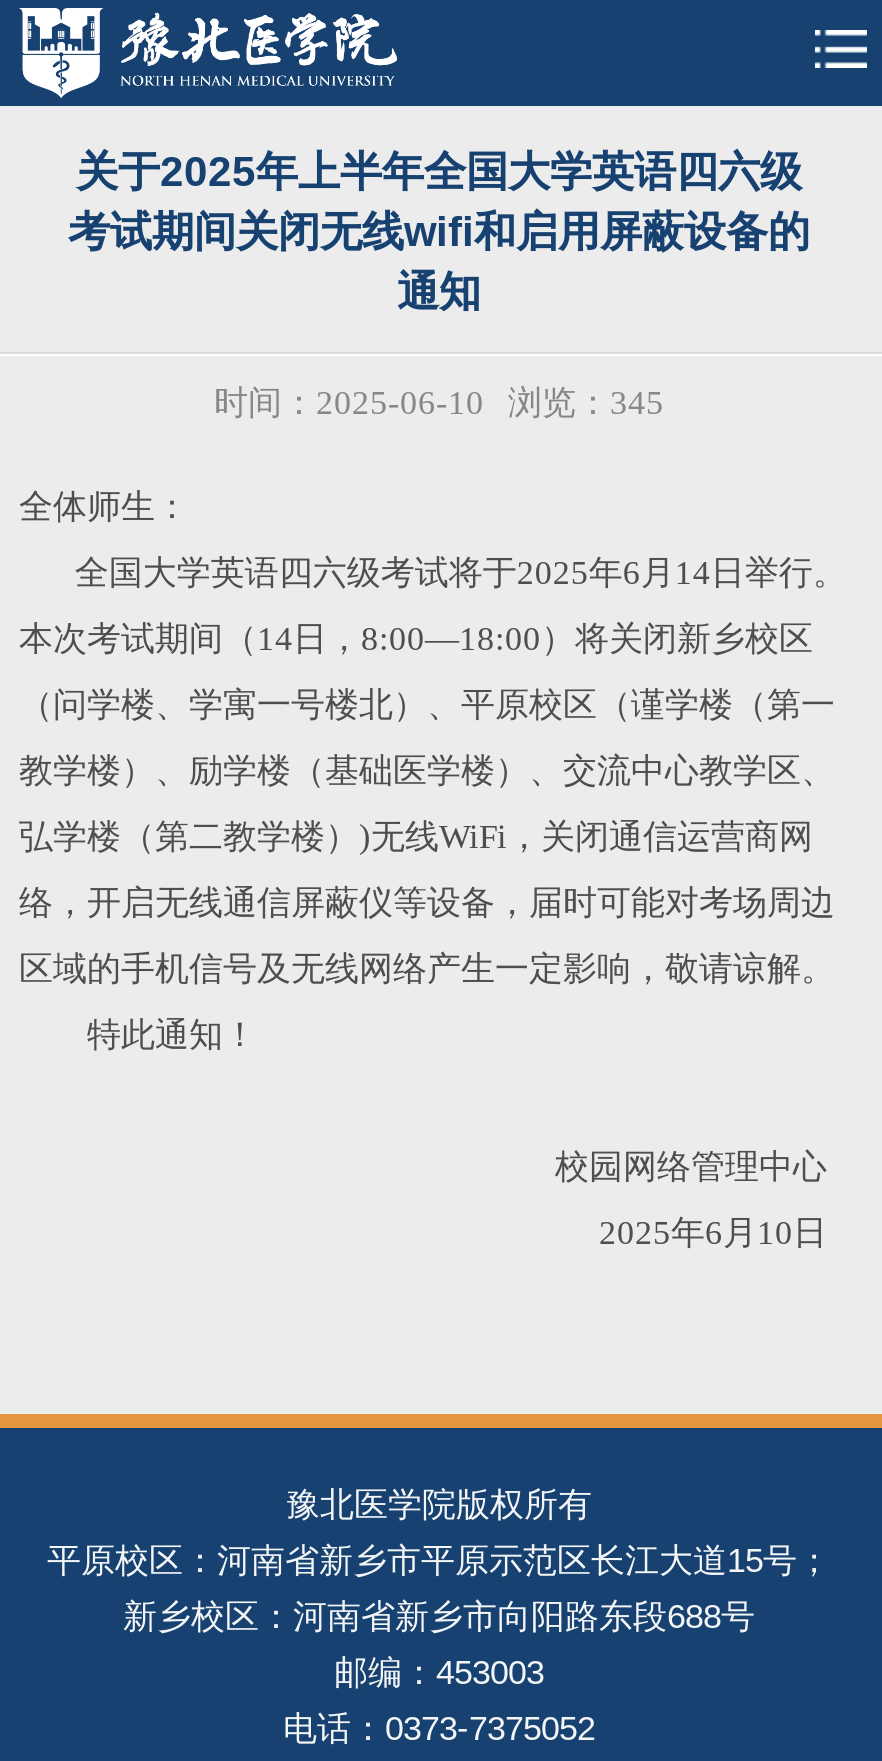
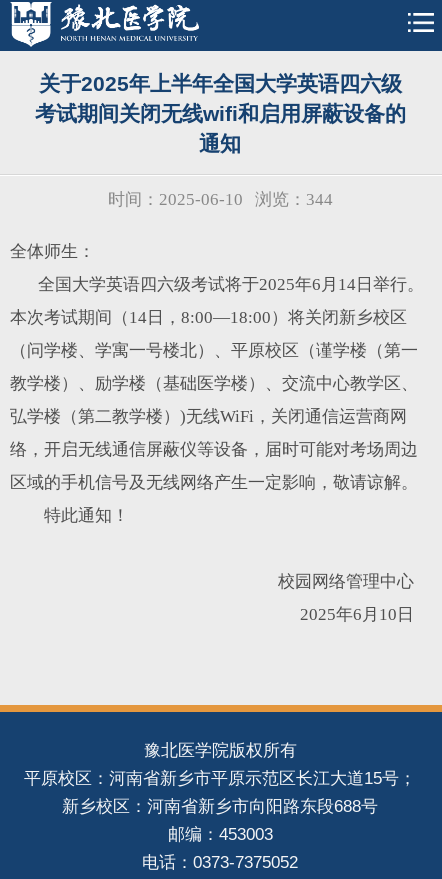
- 时间：2025-06-10 浏览：345
+ 时间：2025-06-10 浏览：344
